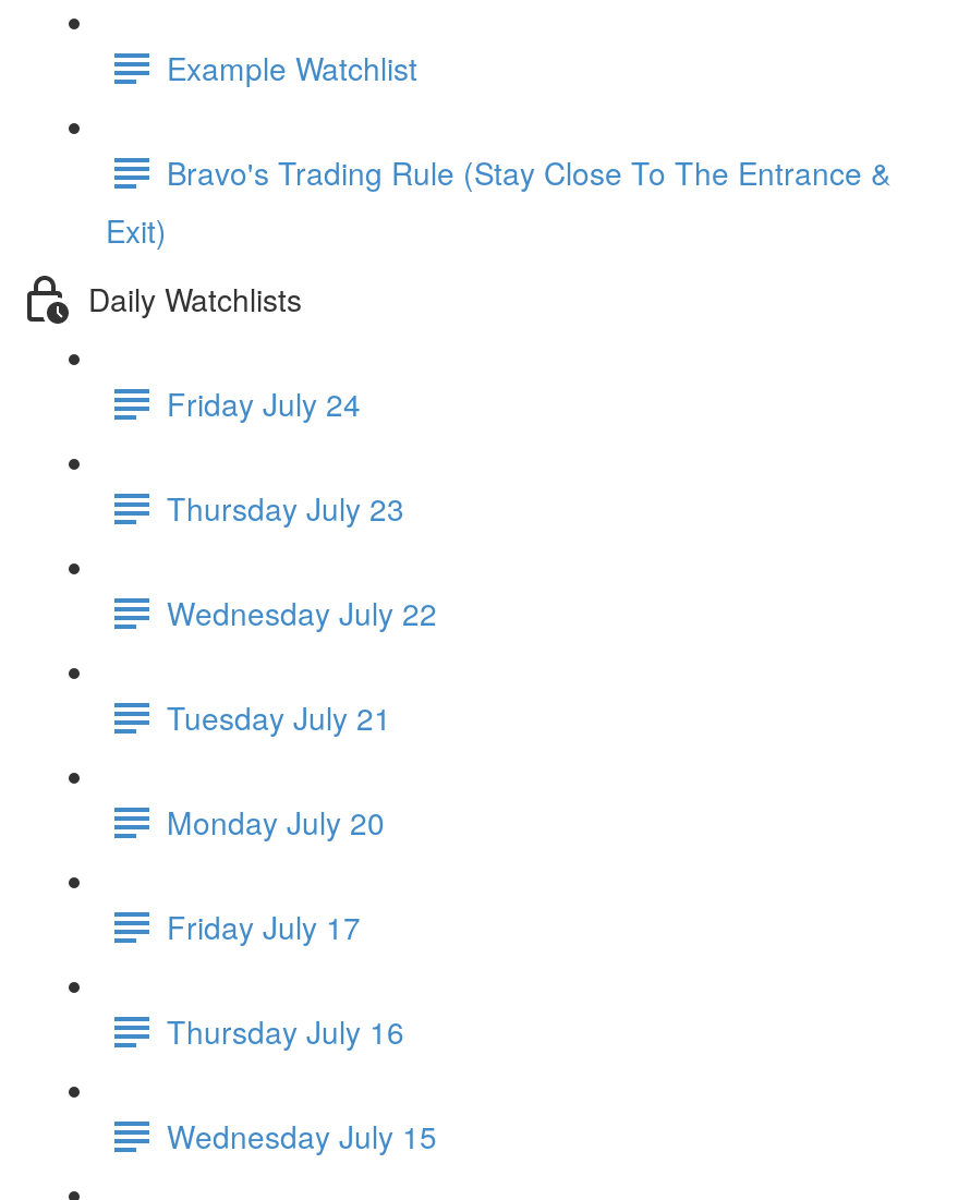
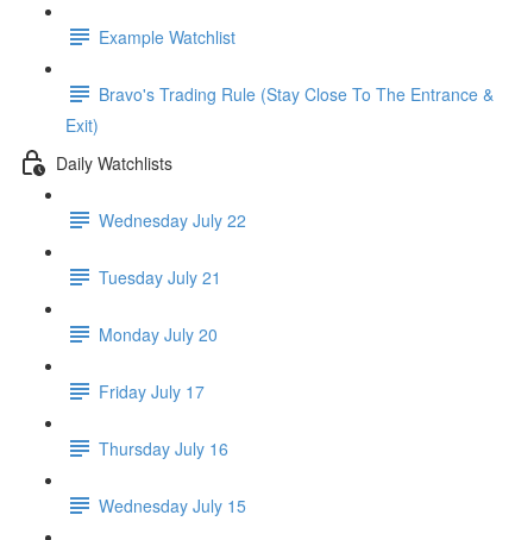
- Friday July 24
- Thursday July 23
